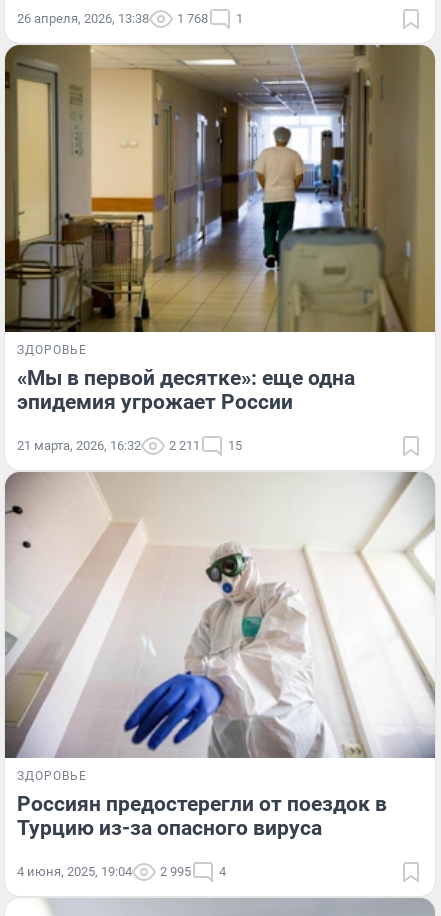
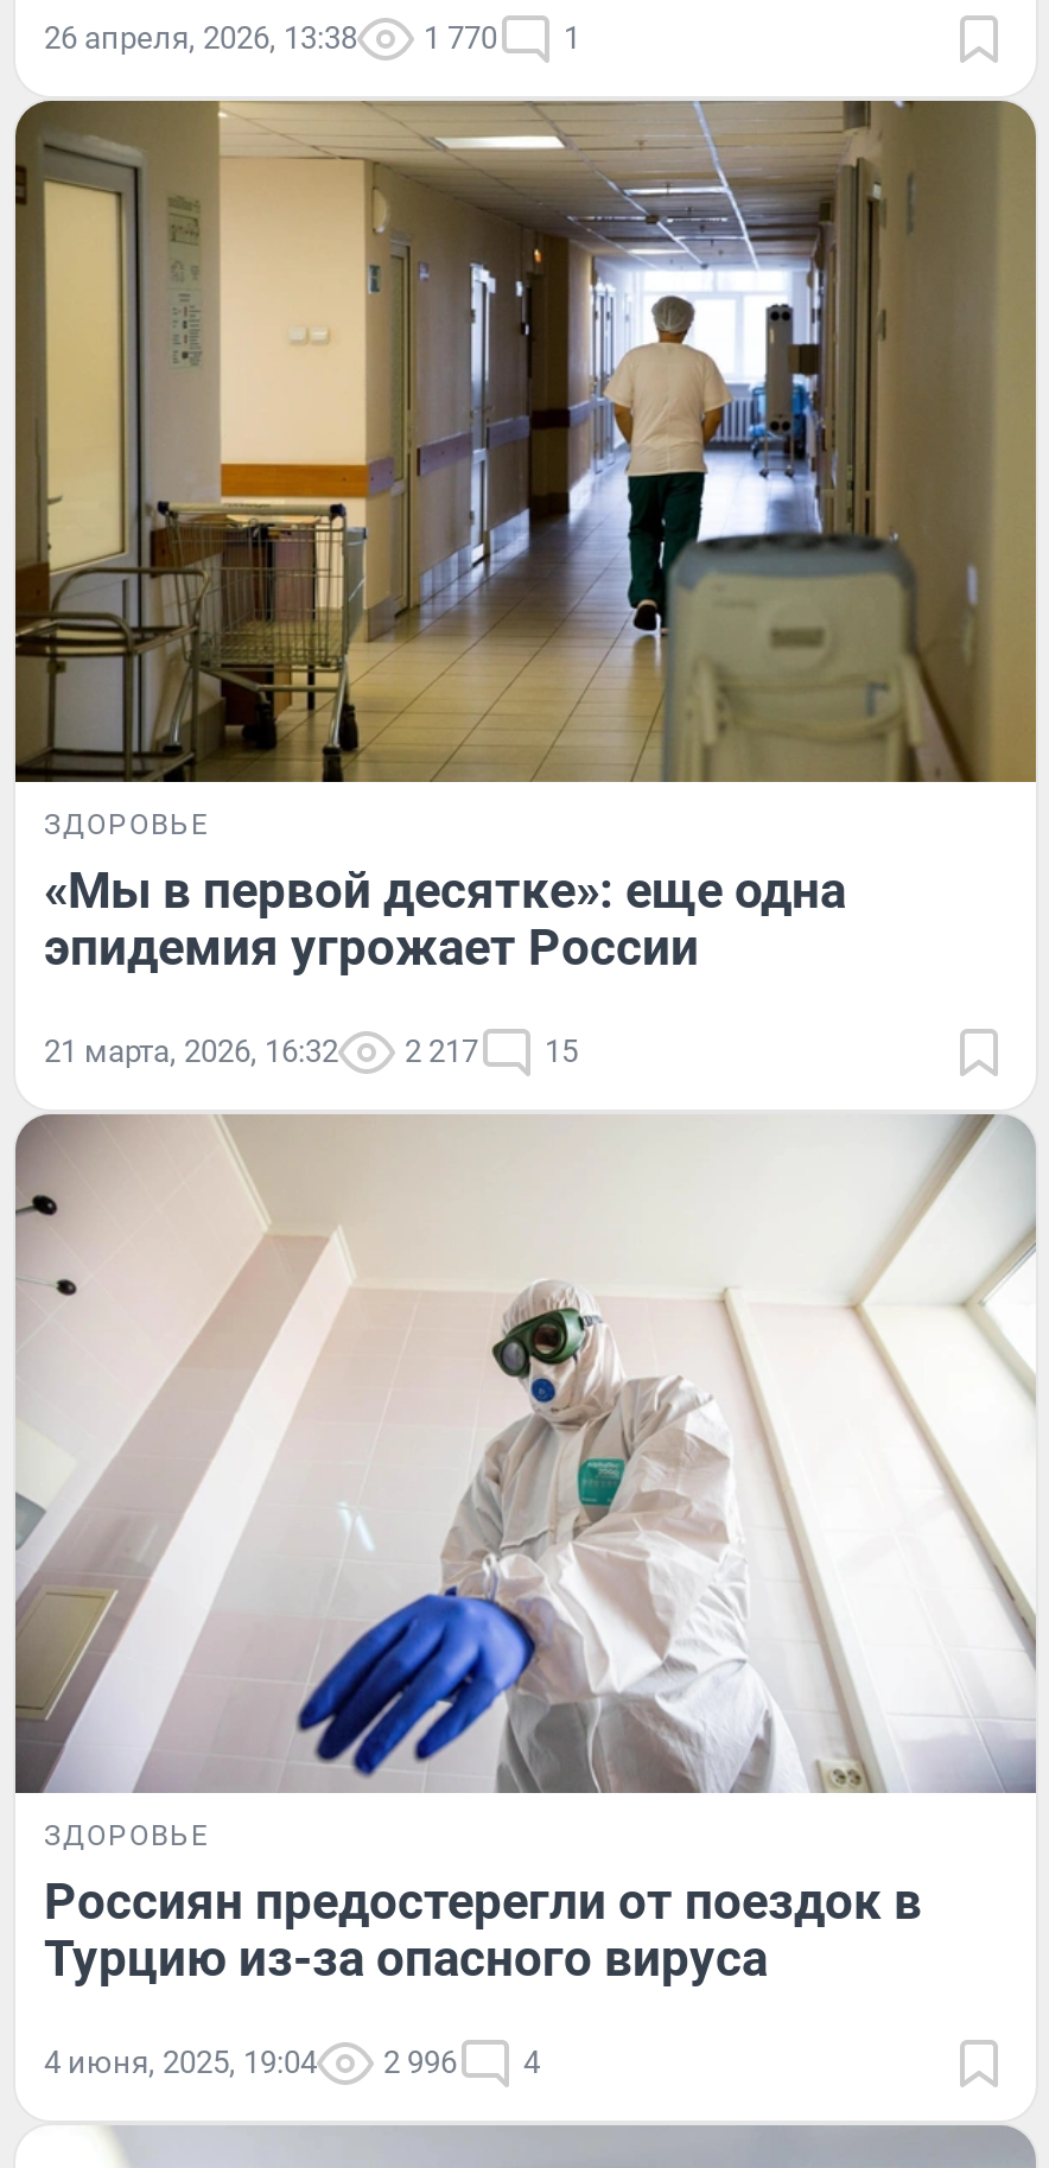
- 26 апреля, 2026, 13:38 1 768 1
+ 26 апреля, 2026, 13:38 1 770 1

- 21 марта, 2026, 16:32 2 211 15
+ 21 марта, 2026, 16:32 2 217 15

- 4 июня, 2025, 19:04 2 995 4
+ 4 июня, 2025, 19:04 2 996 4
